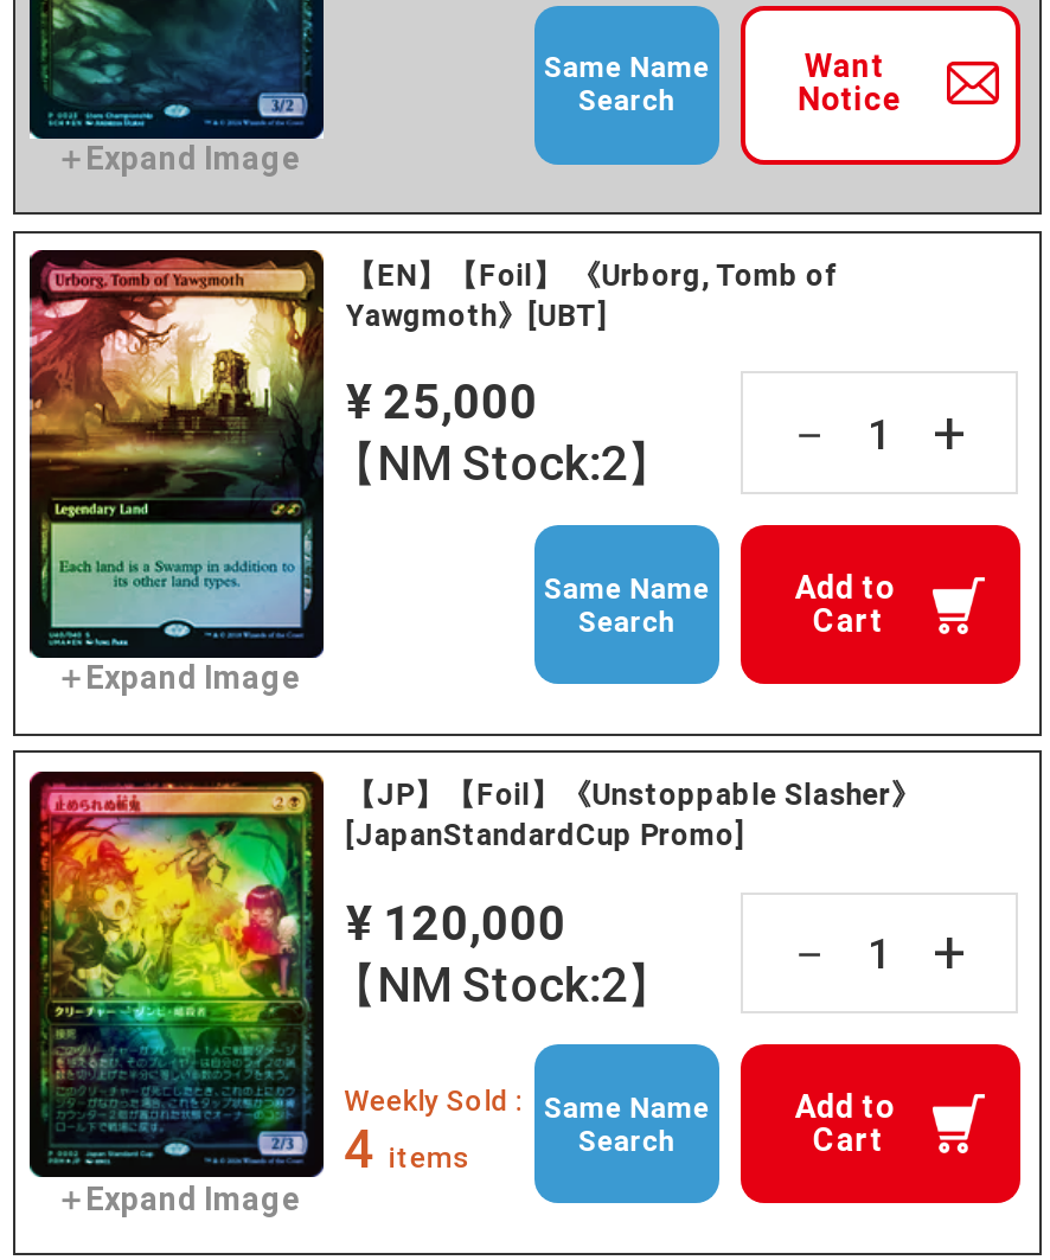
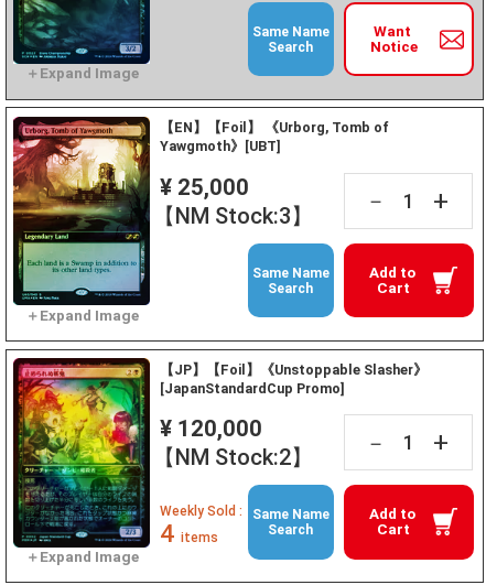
- 【NM Stock:2】
+ 【NM Stock:3】
